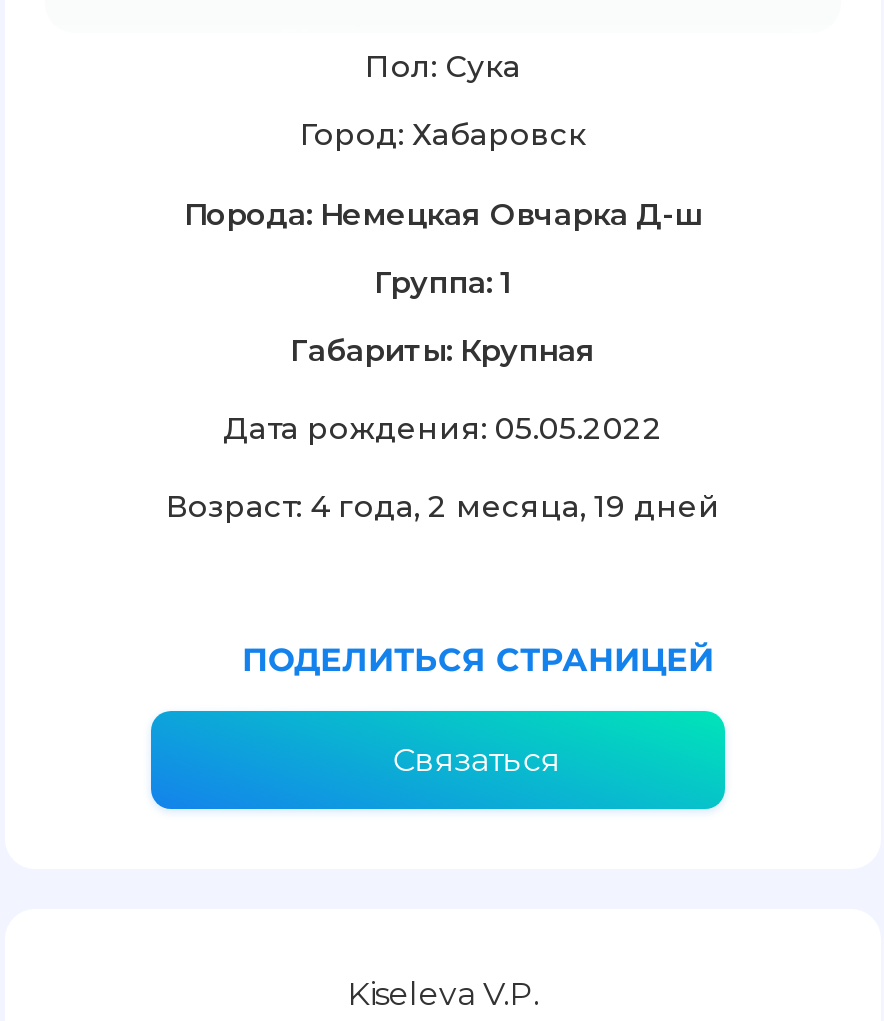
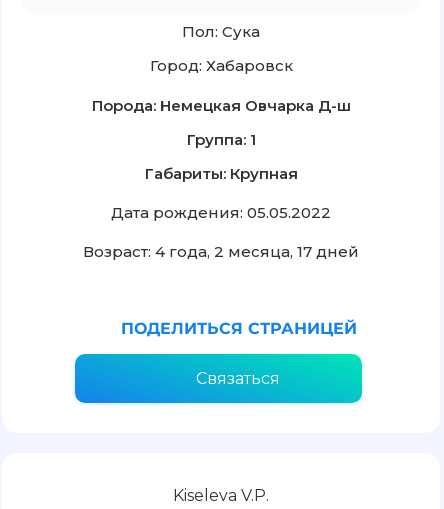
- Возраст: 4 года, 2 месяца, 19 дней
+ Возраст: 4 года, 2 месяца, 17 дней
